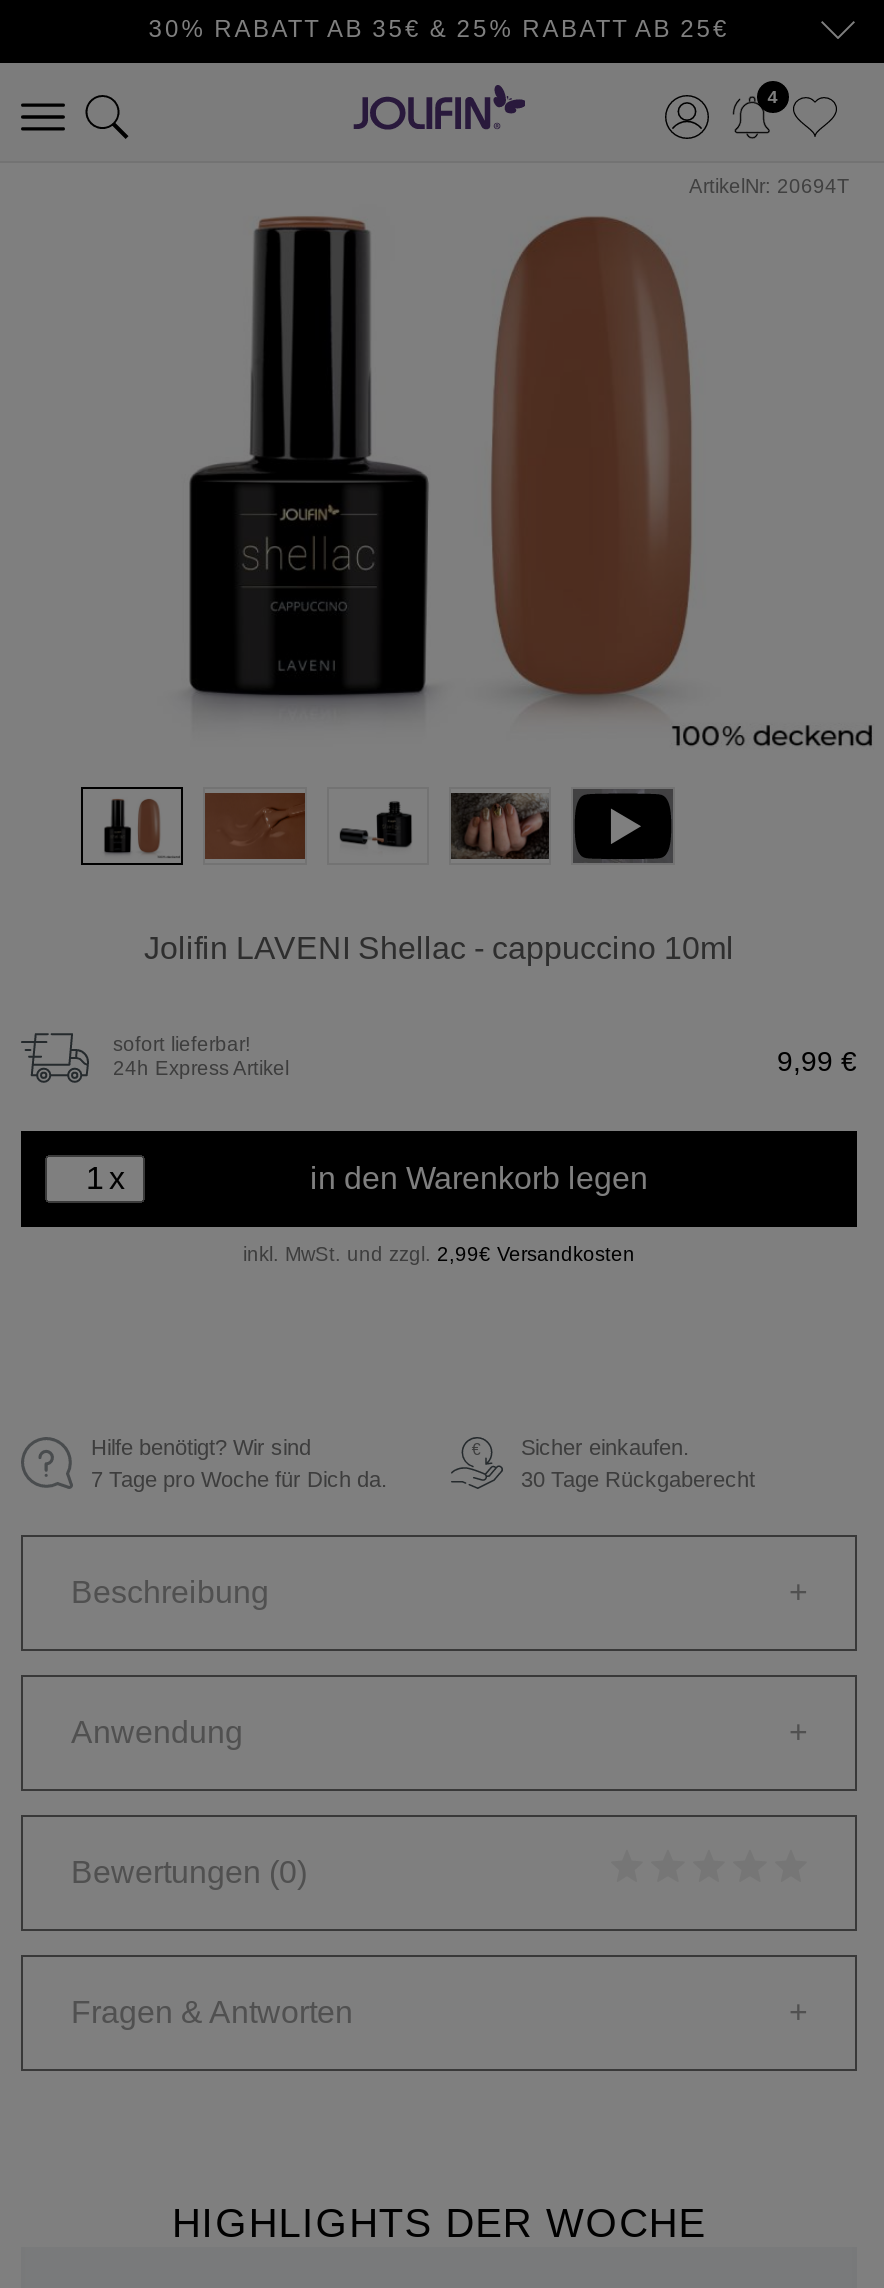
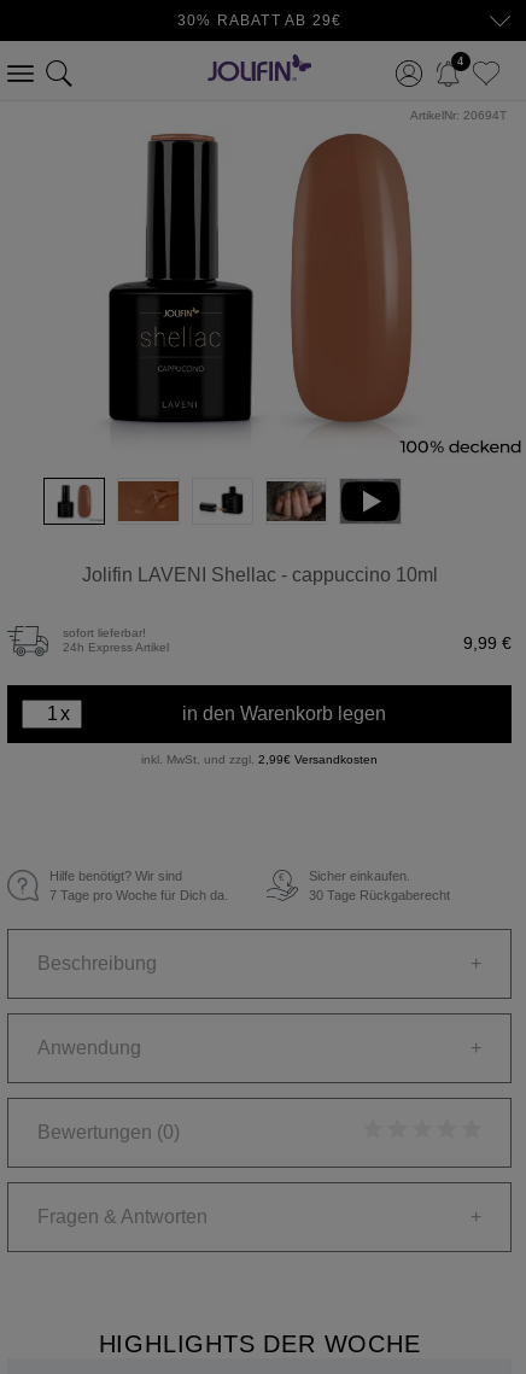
- 30% RABATT AB 35€ & 25% RABATT AB 25€
+ 30% RABATT AB 29€
